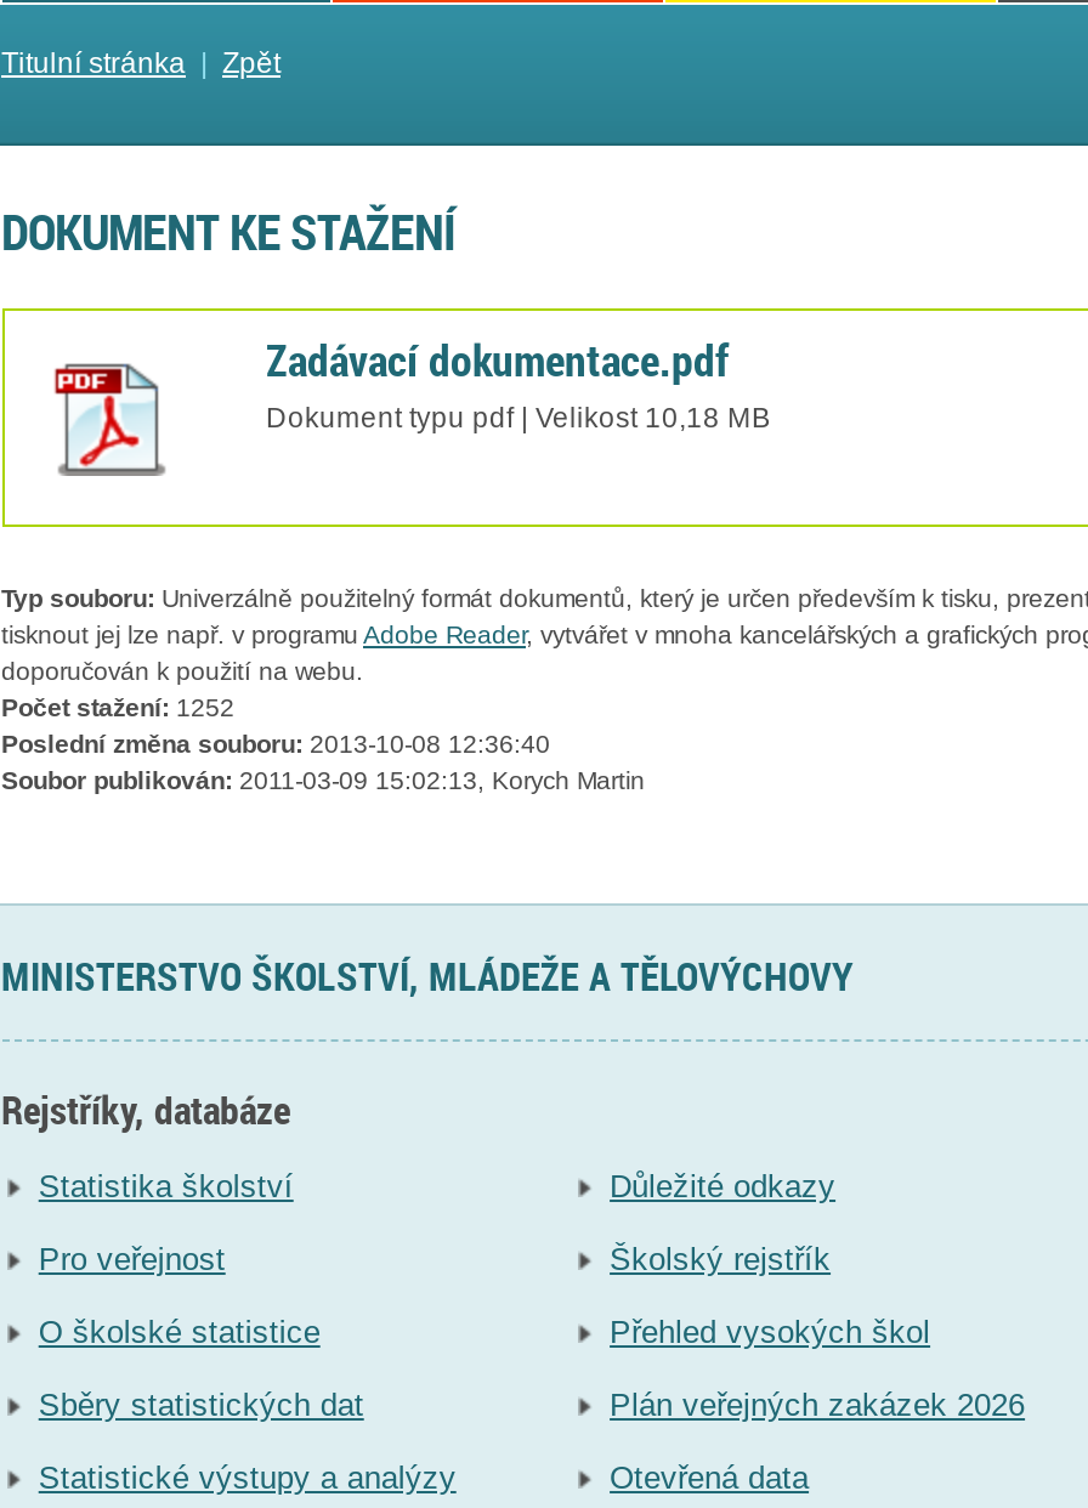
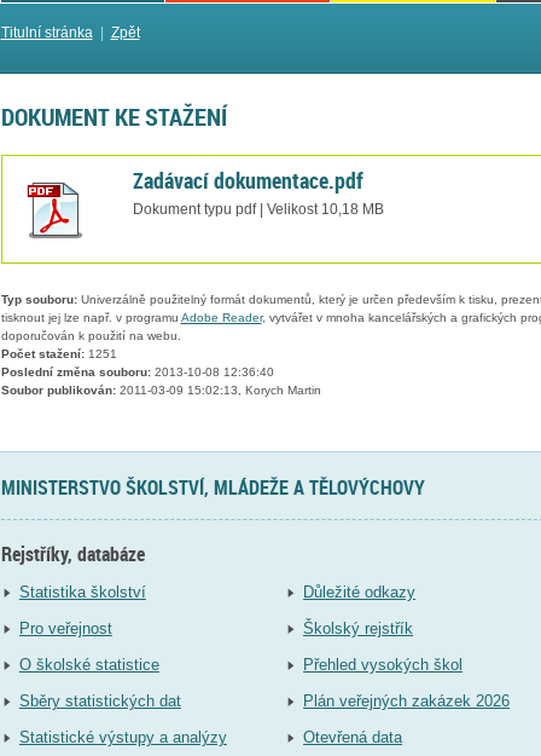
- Počet stažení: 1252
+ Počet stažení: 1251
